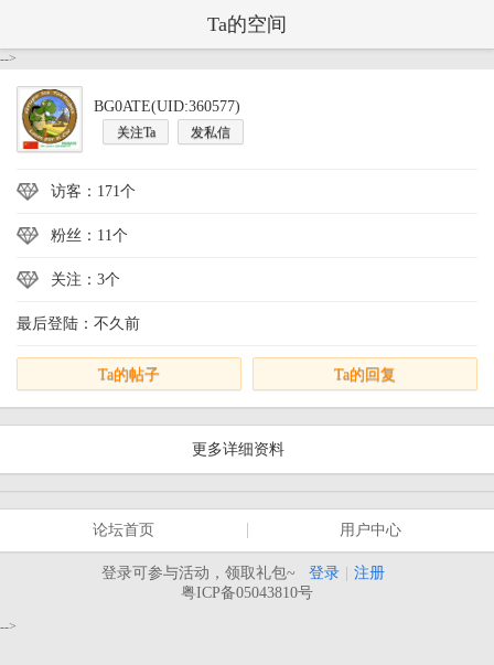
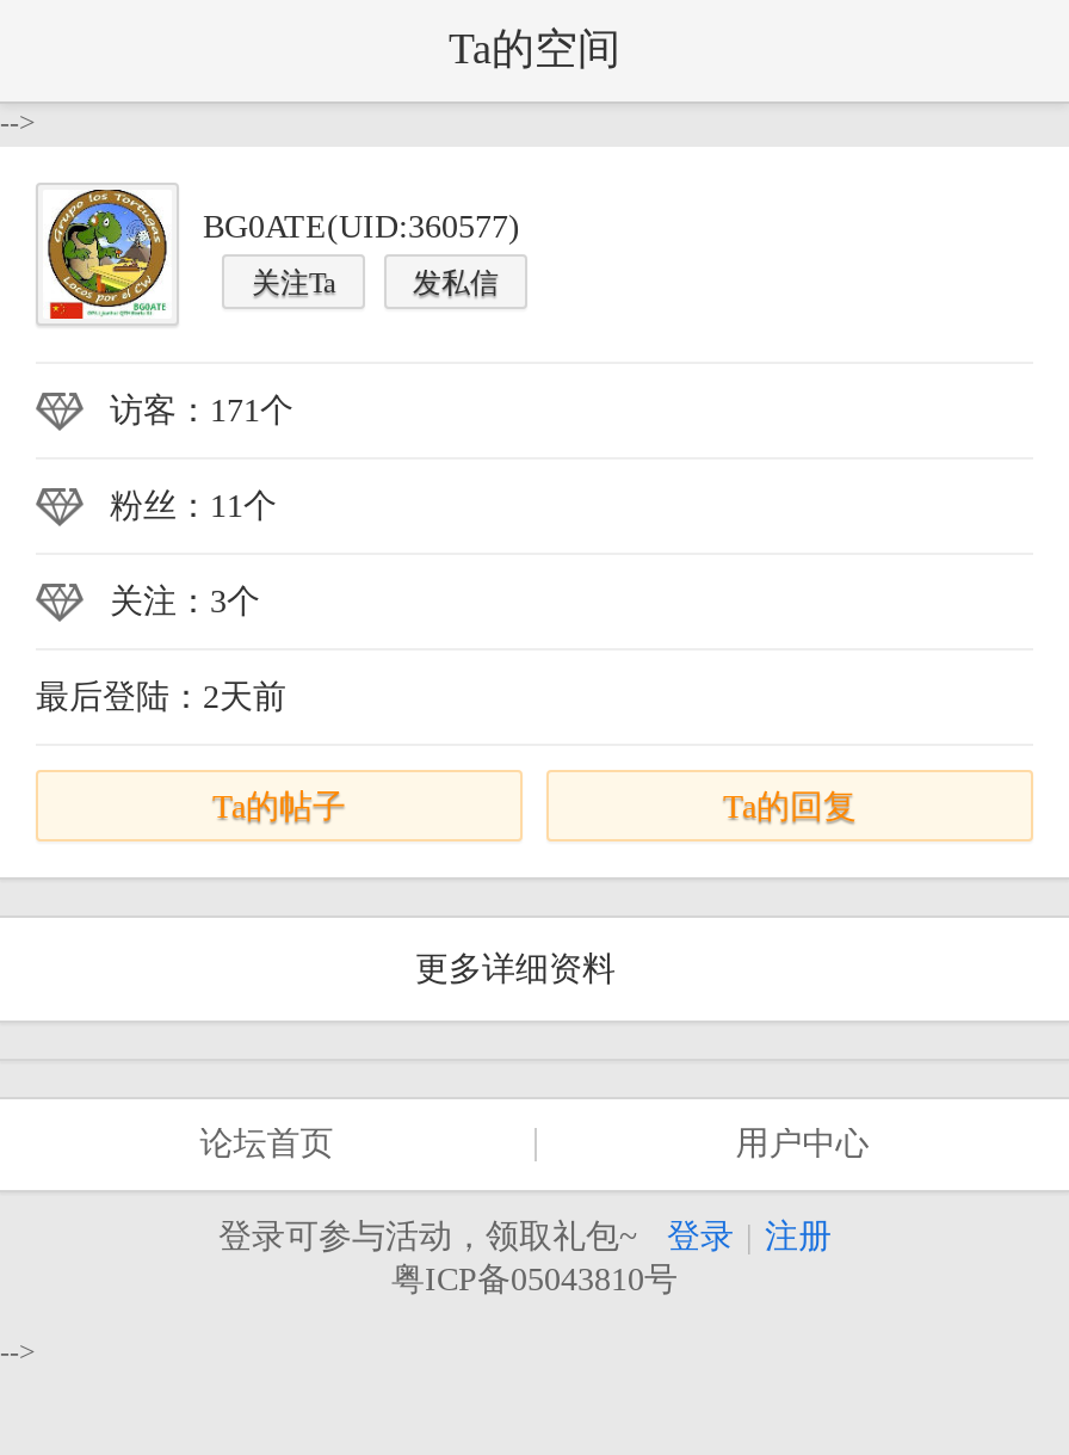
- 最后登陆：不久前
+ 最后登陆：2天前
